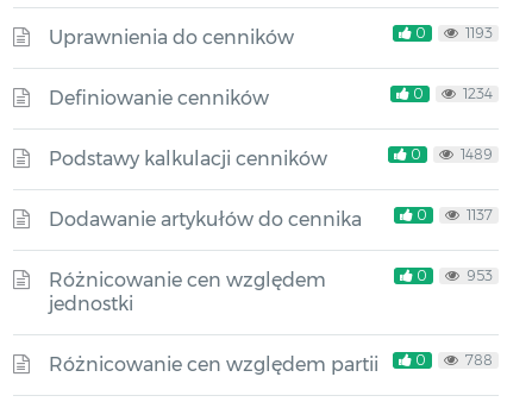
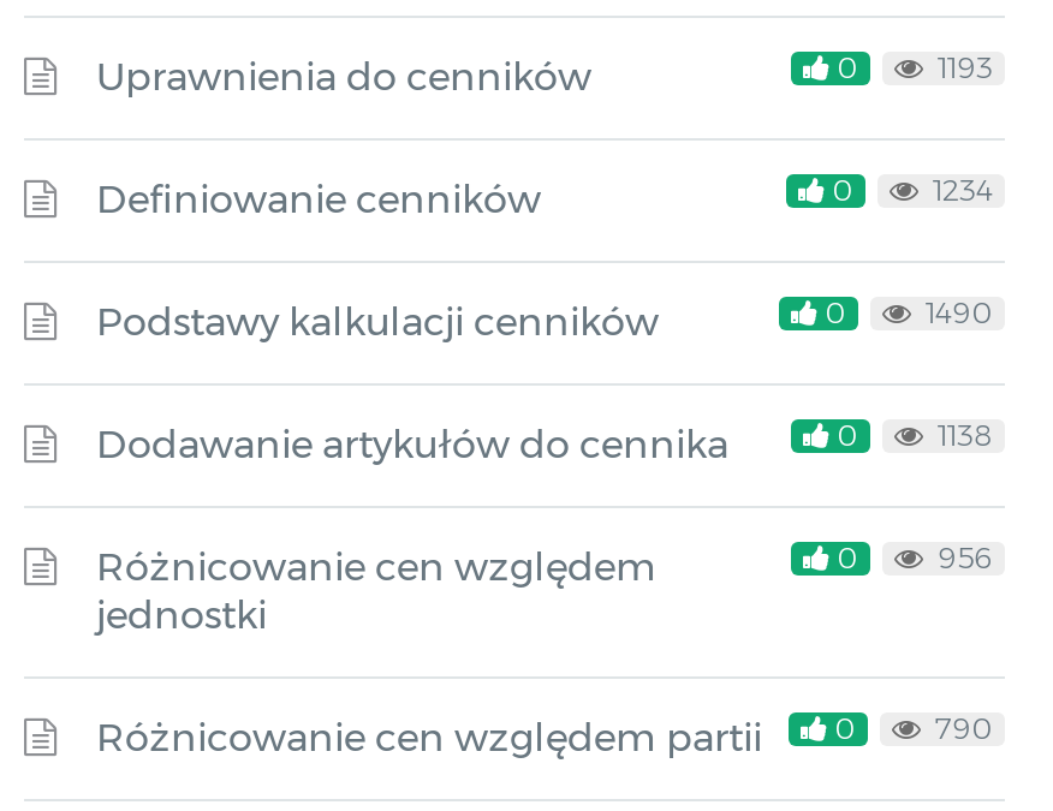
- 0 1489
+ 0 1490

- 0 1137
+ 0 1138

- 0 953
+ 0 956

- 788
+ 790
